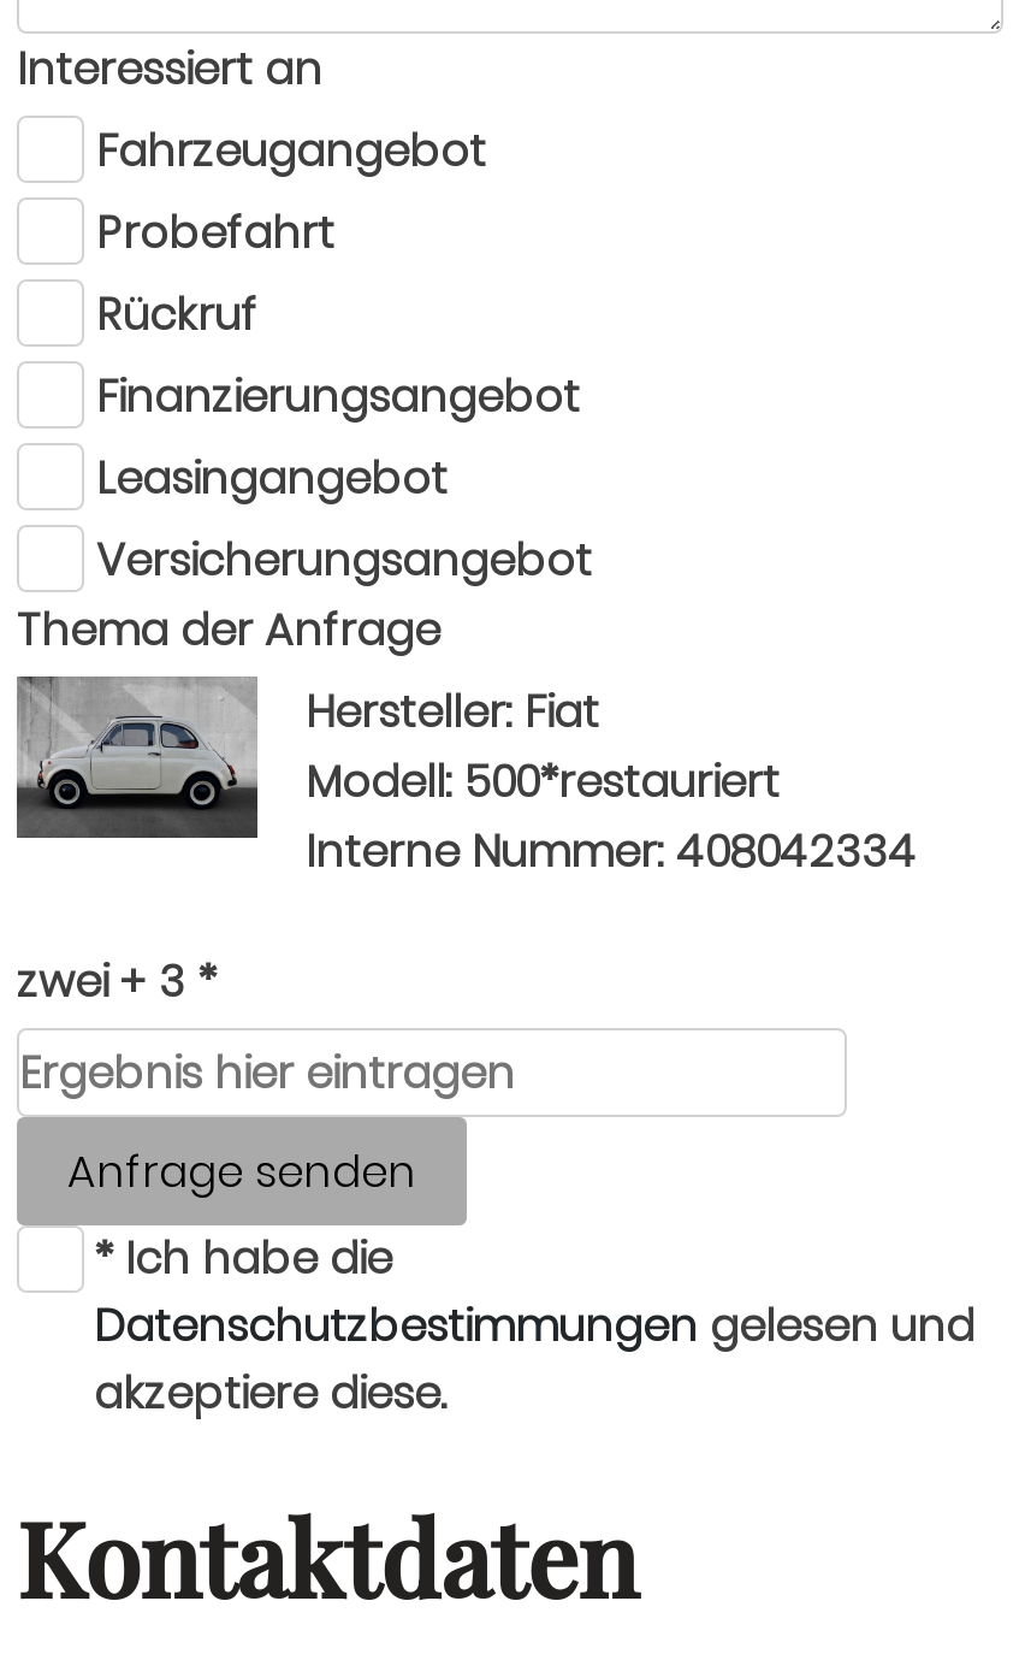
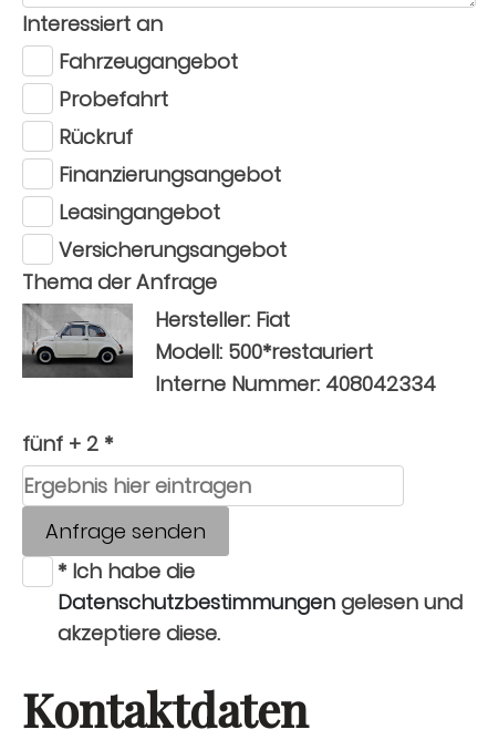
- zwei + 3 *
+ fünf + 2 *
